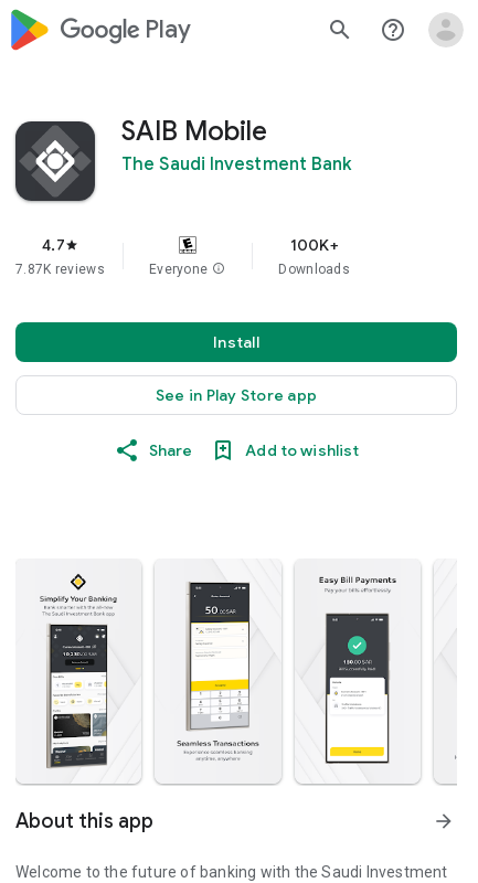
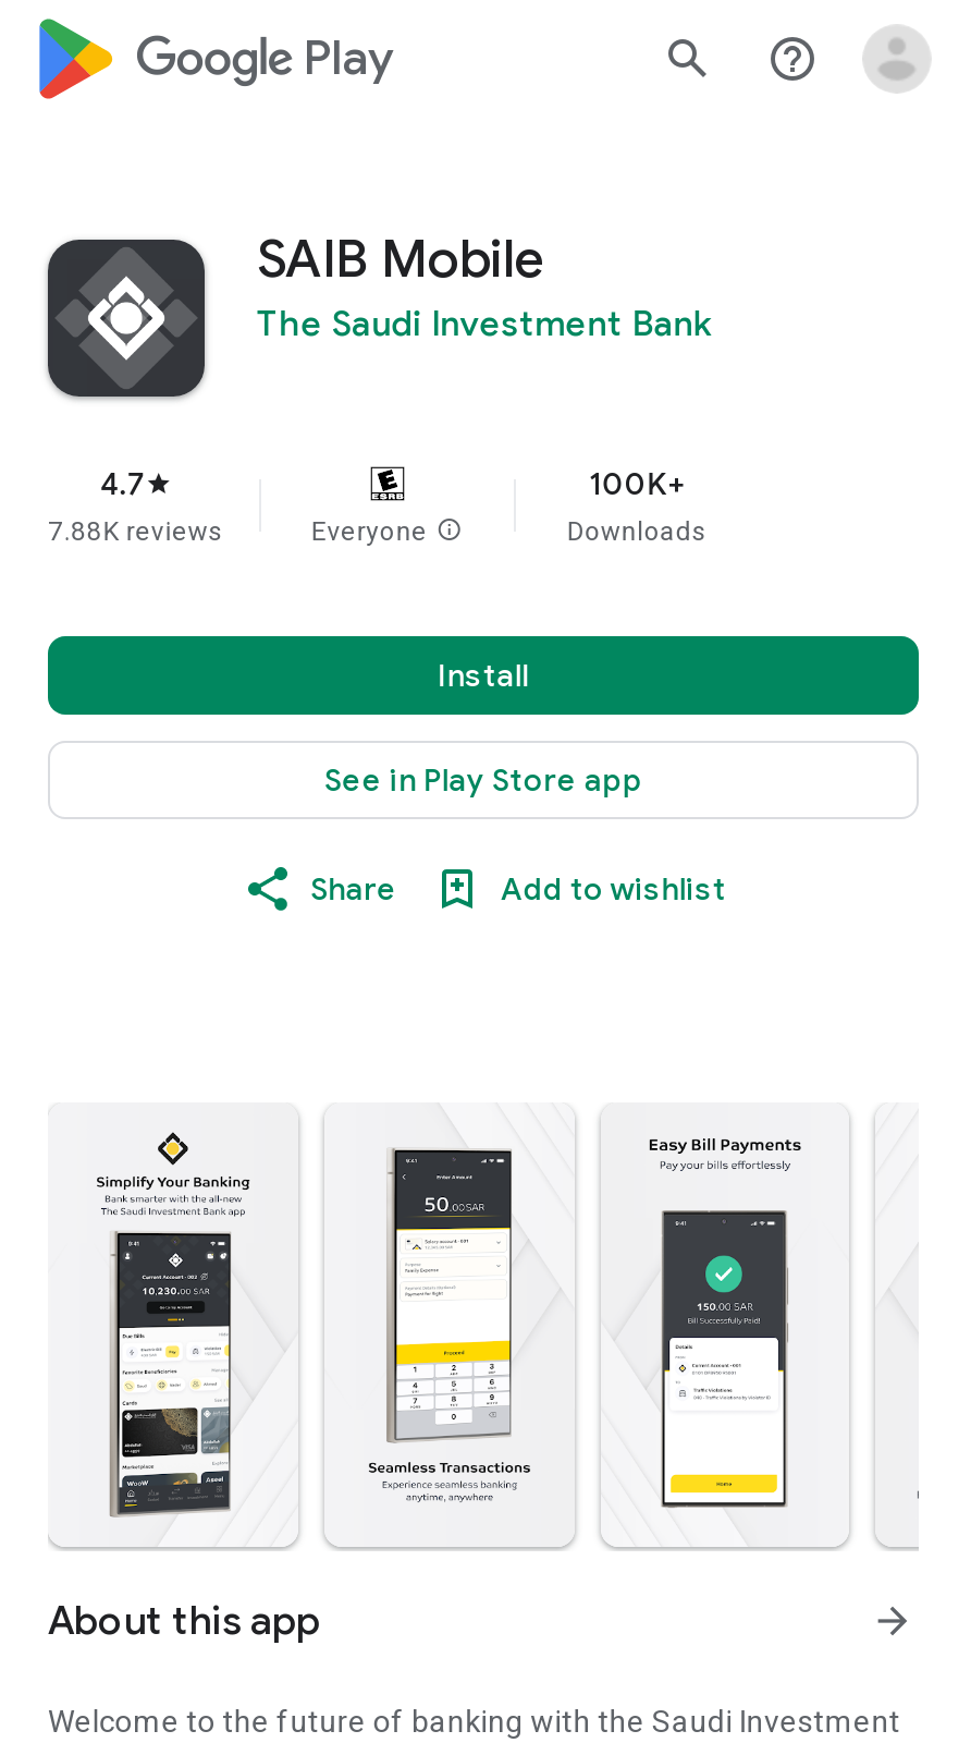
- 7.87K reviews
+ 7.88K reviews
